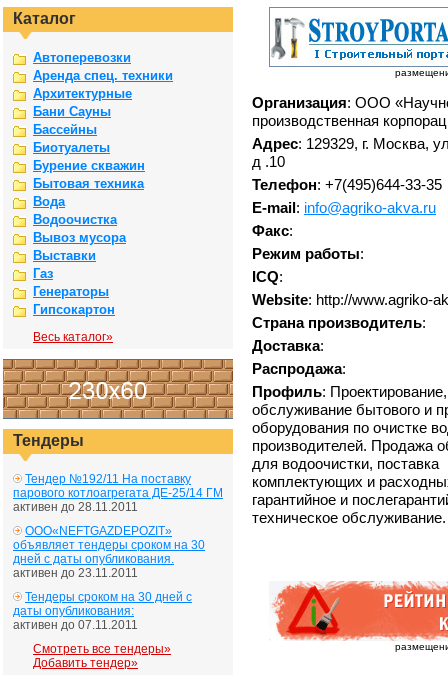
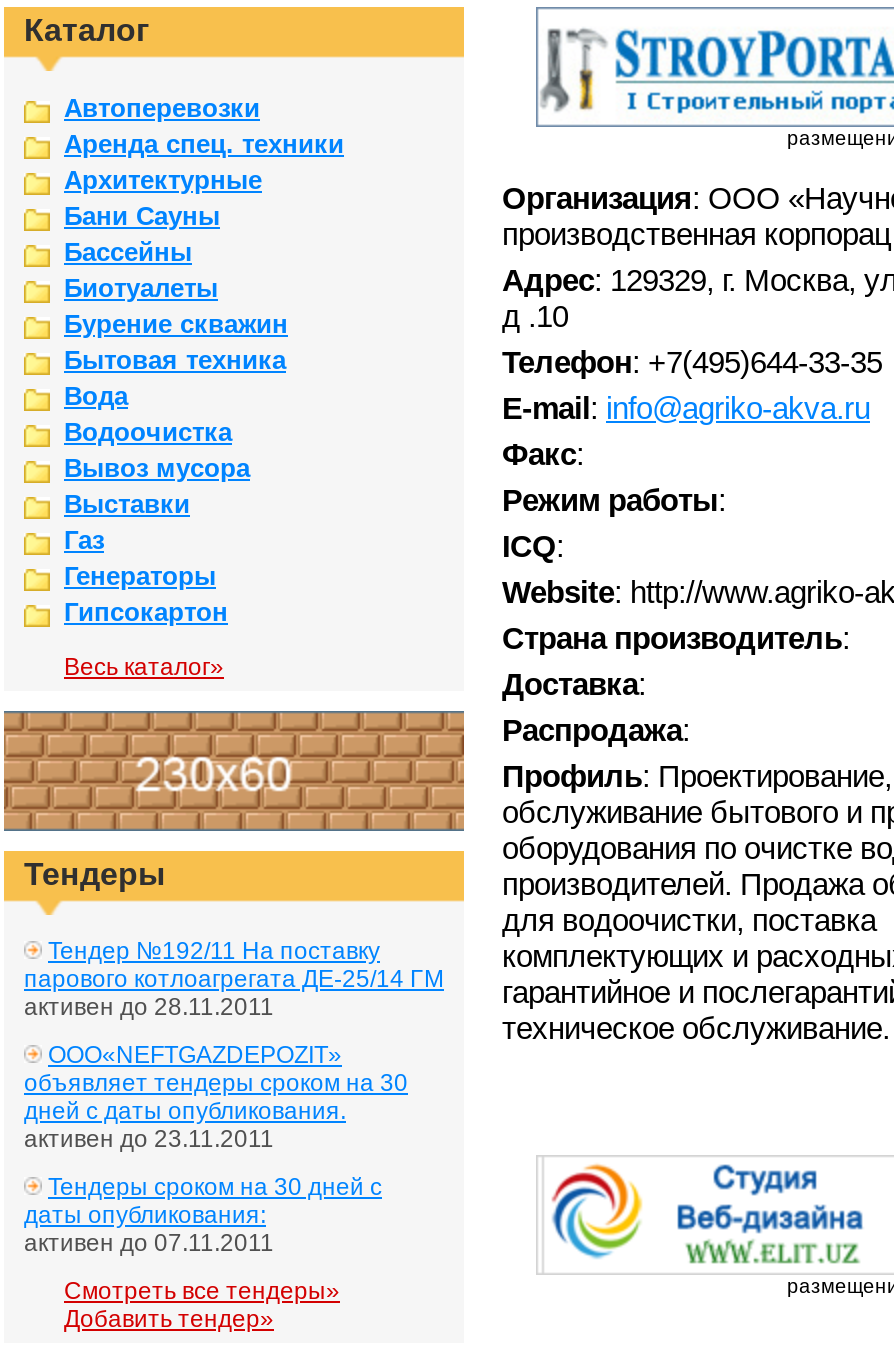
- [image]
+ [image]
